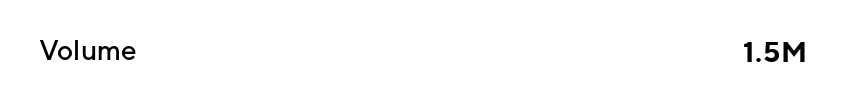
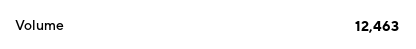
- 1.5M
+ 12,463
